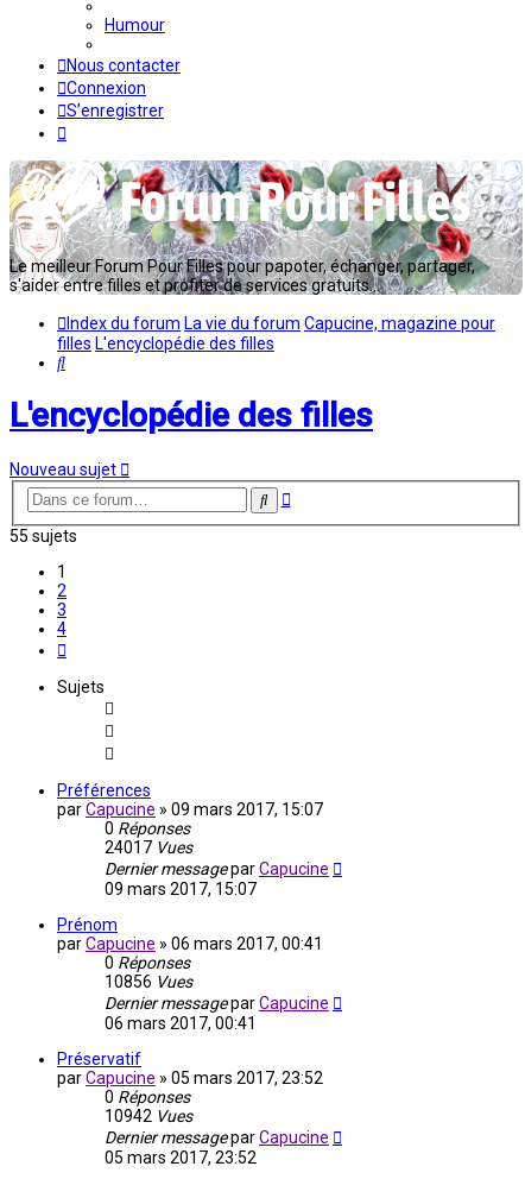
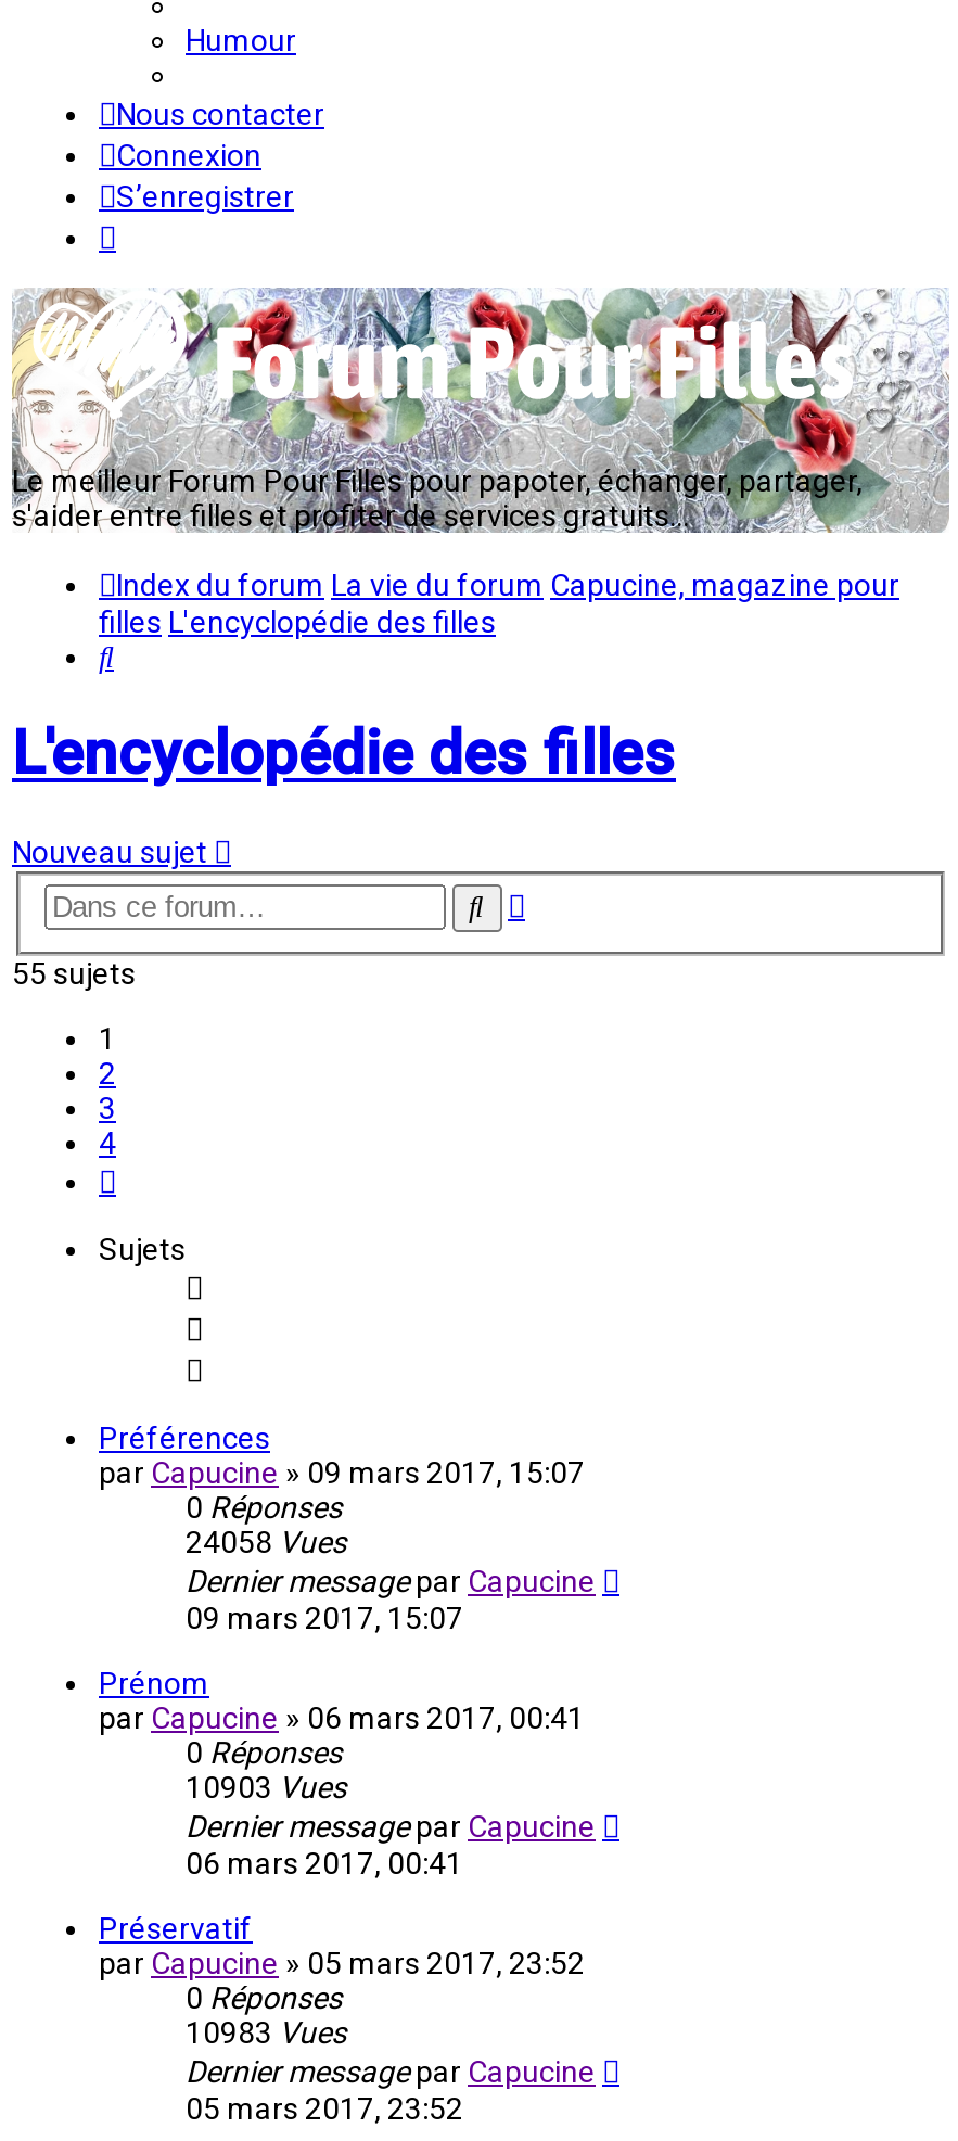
- 24017 Vues
+ 24058 Vues

- 10856 Vues
+ 10903 Vues

- 10942 Vues
+ 10983 Vues
